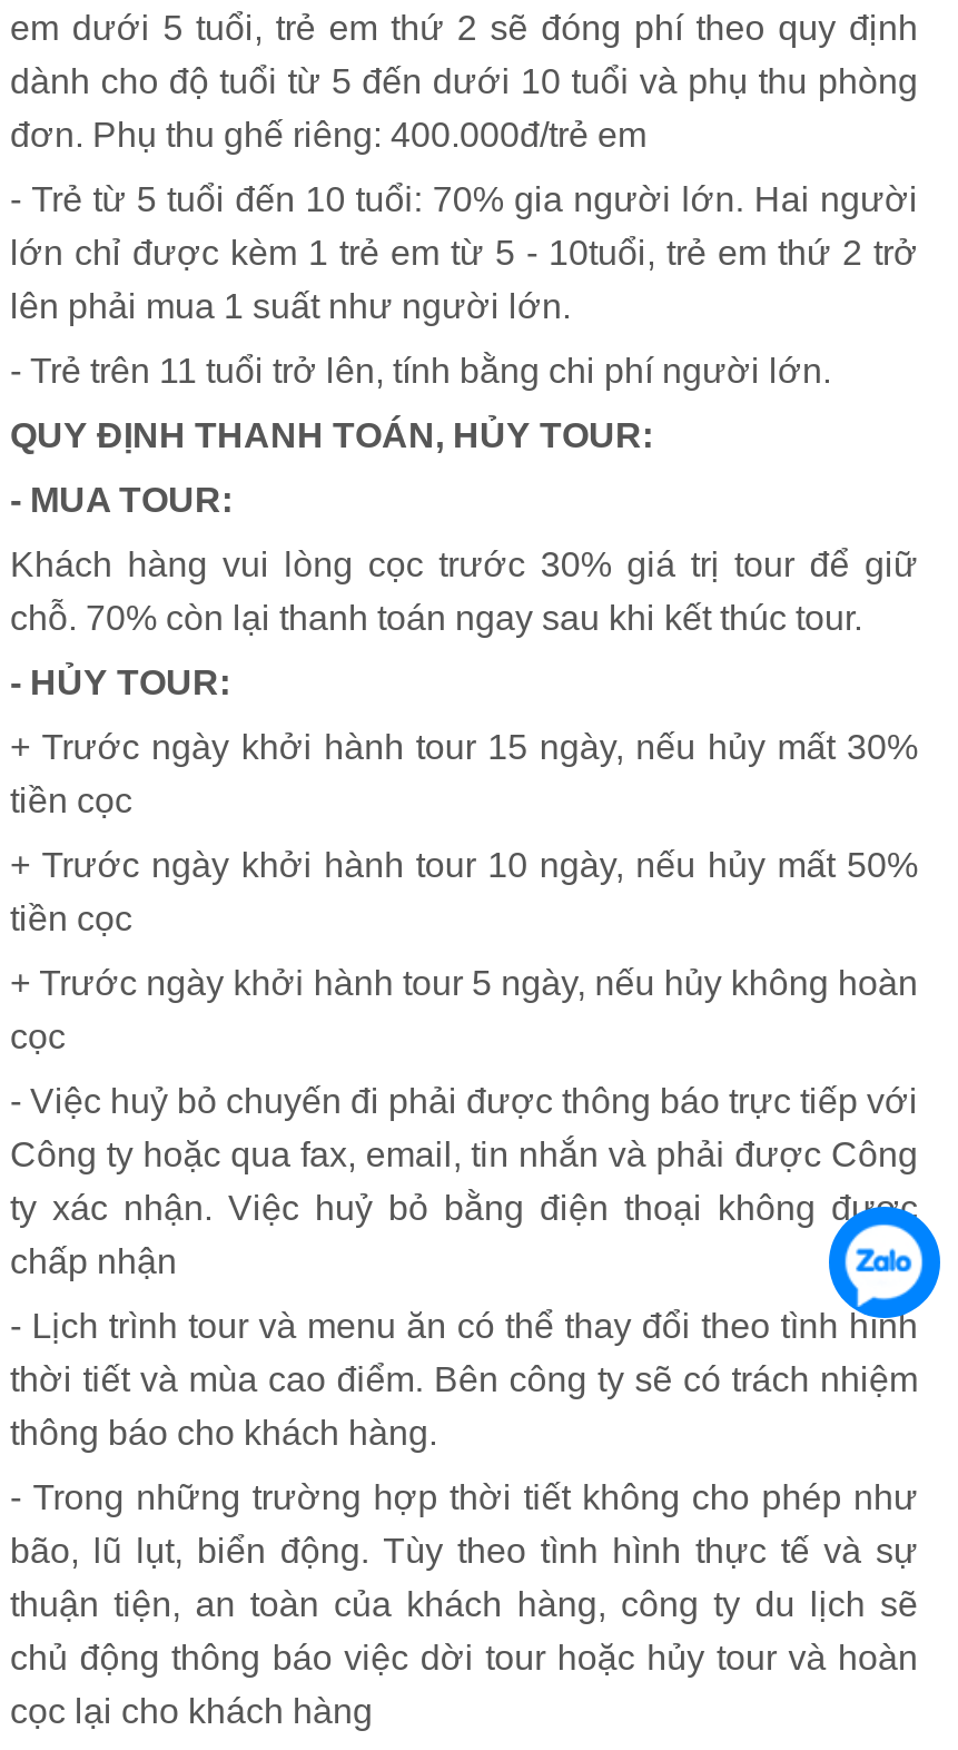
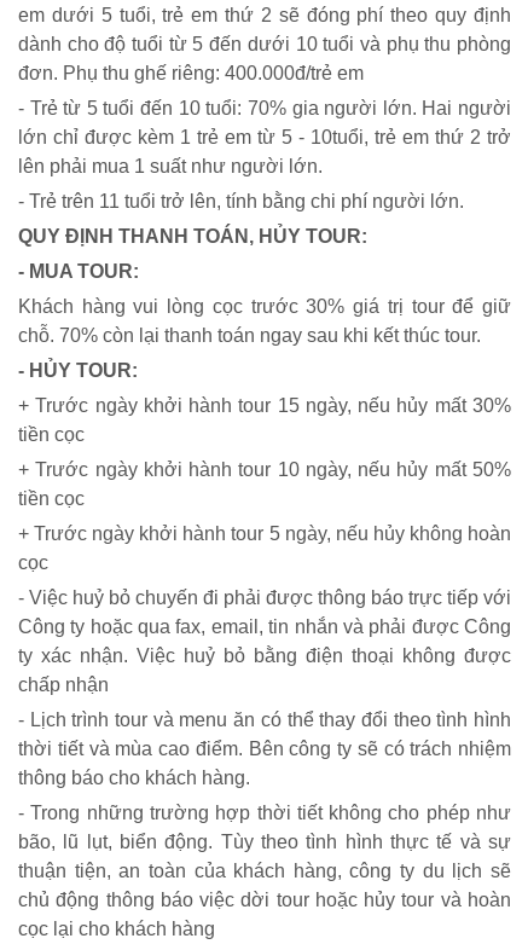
- [image]
